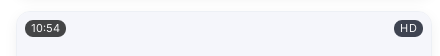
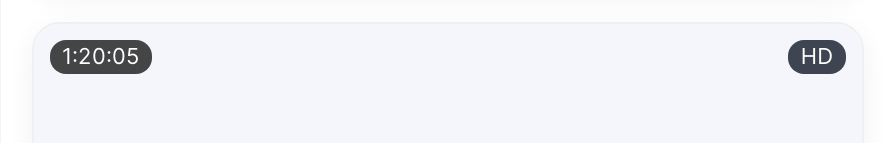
- 10:54
+ 1:20:05
